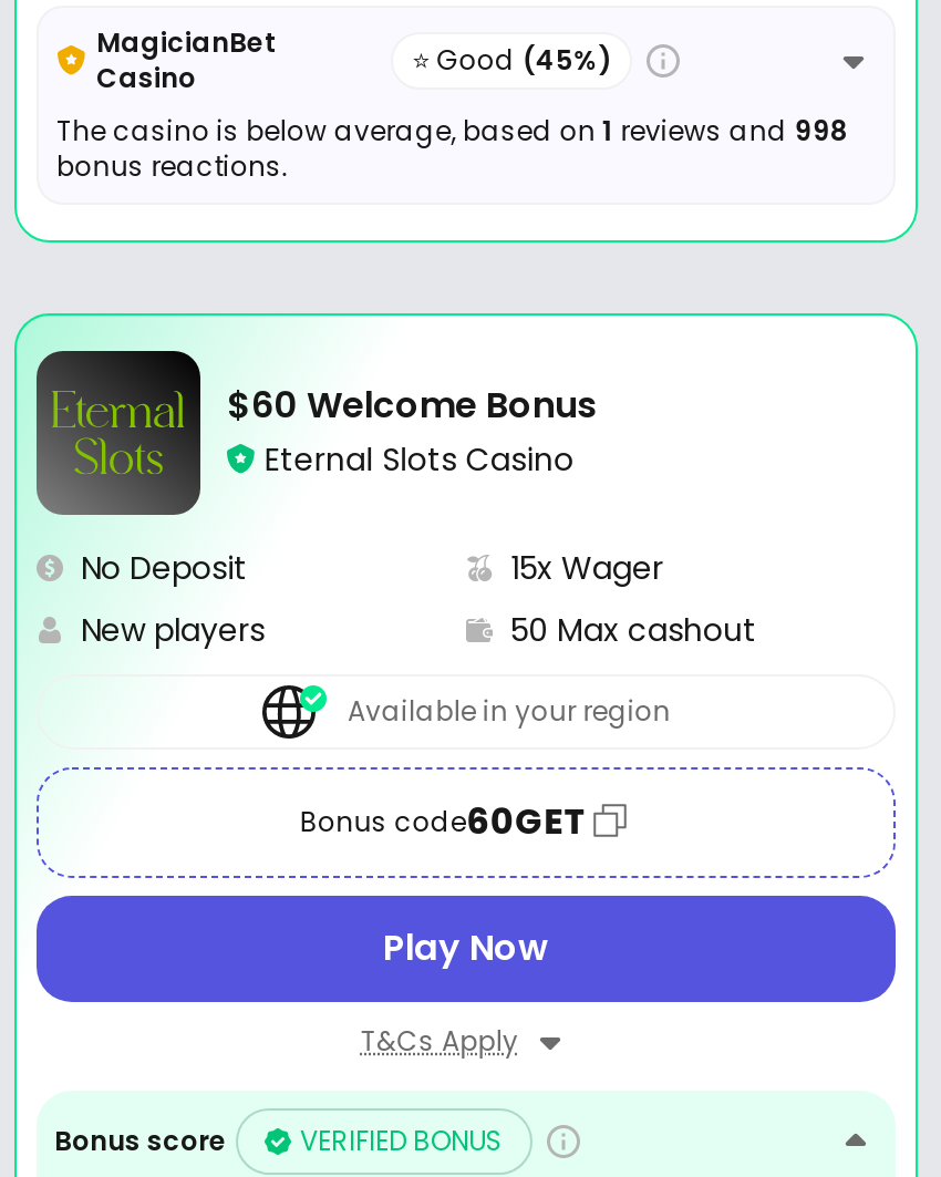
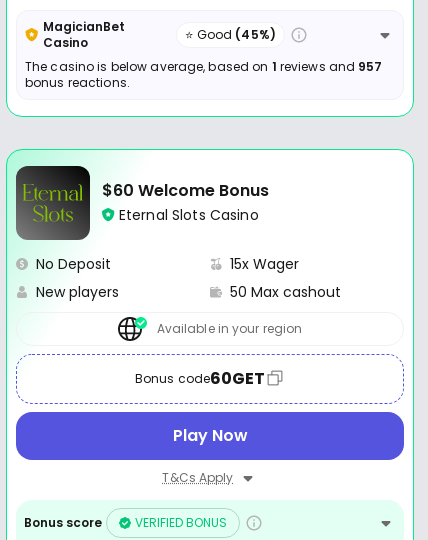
- The casino is below average, based on 1 reviews and 998
+ The casino is below average, based on 1 reviews and 957
